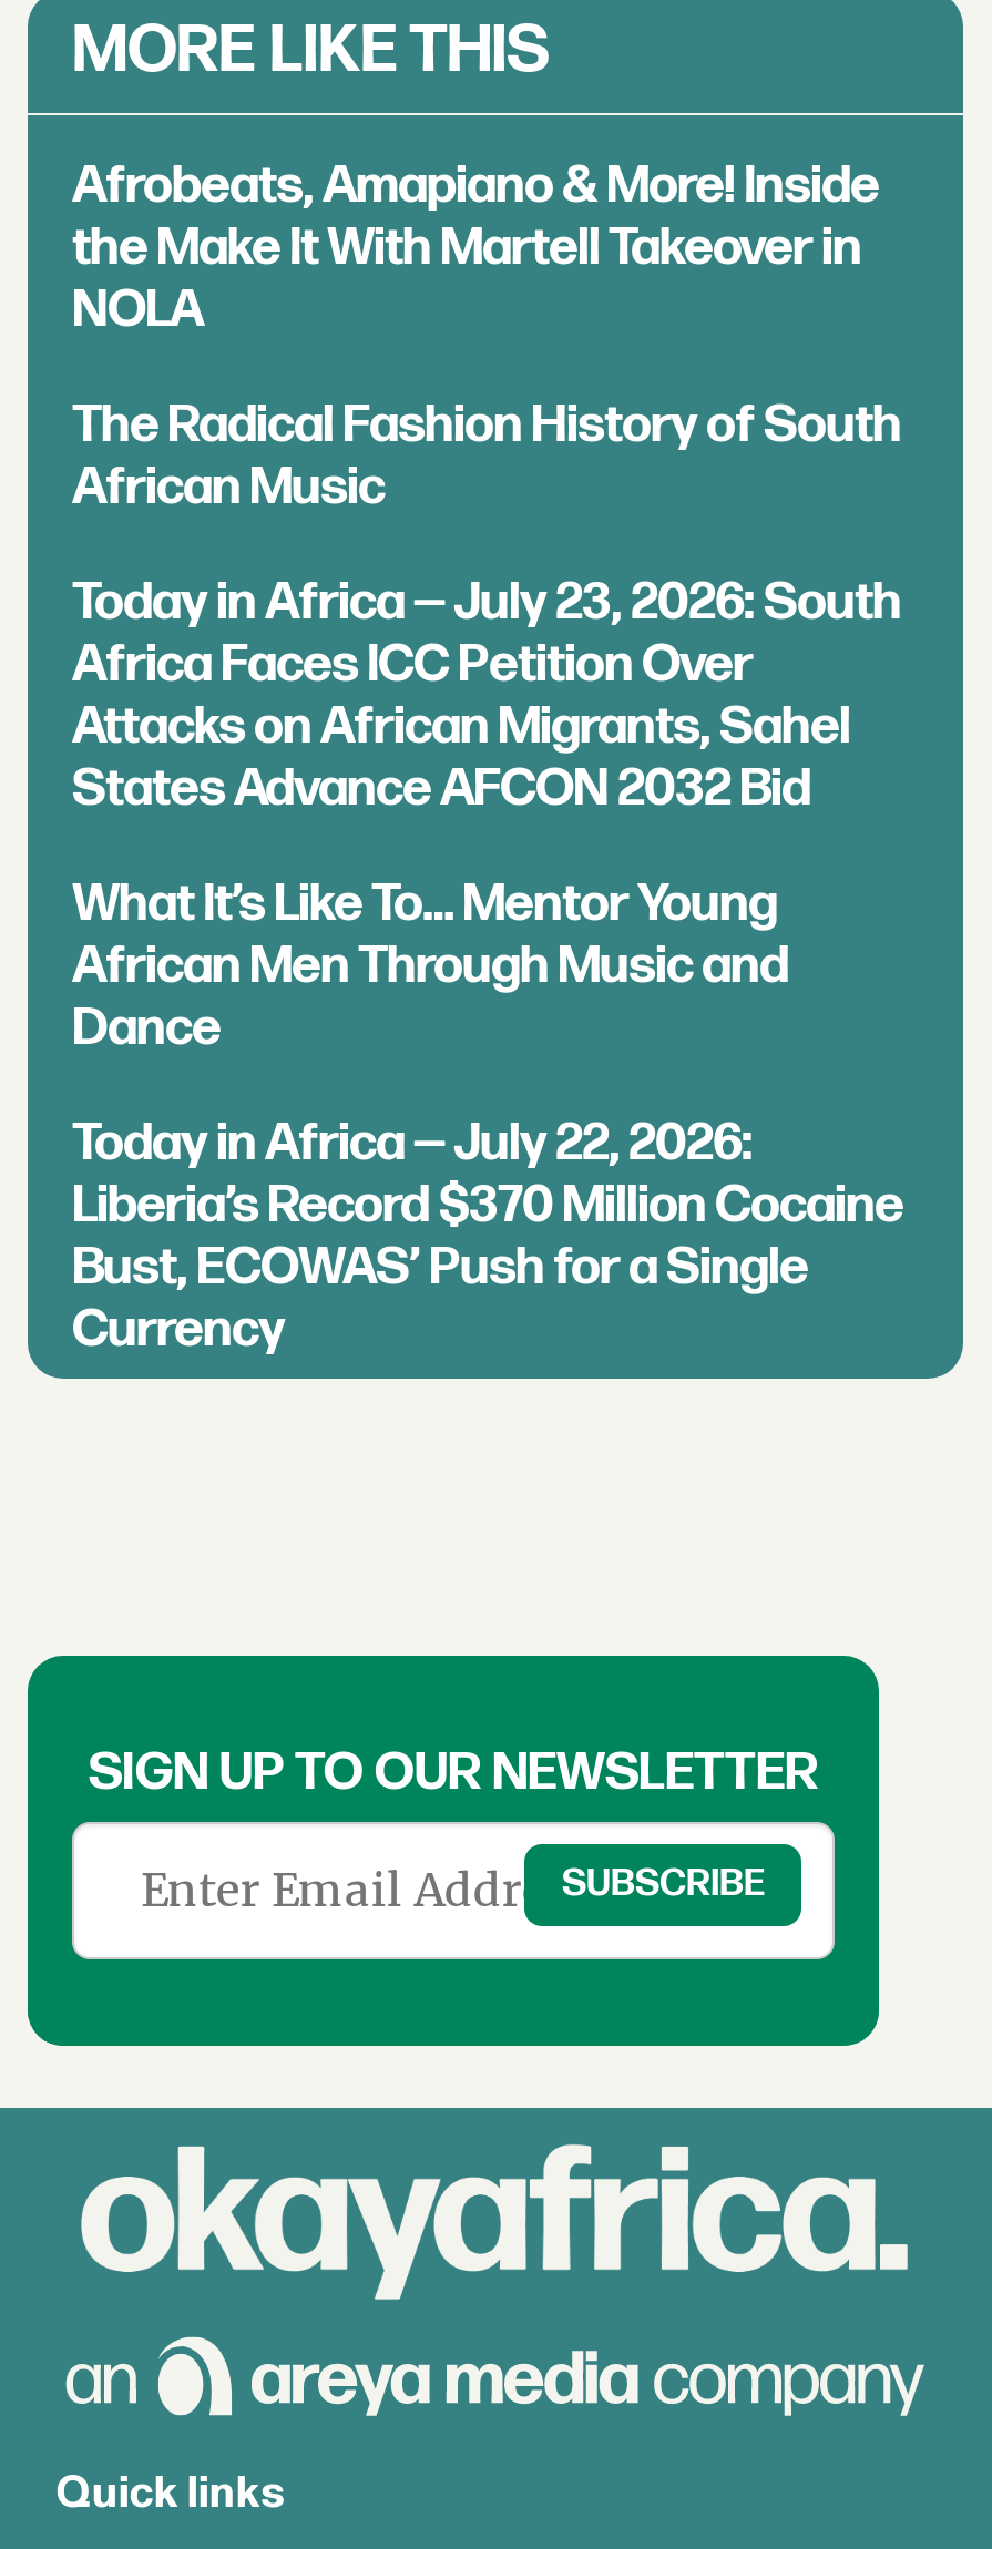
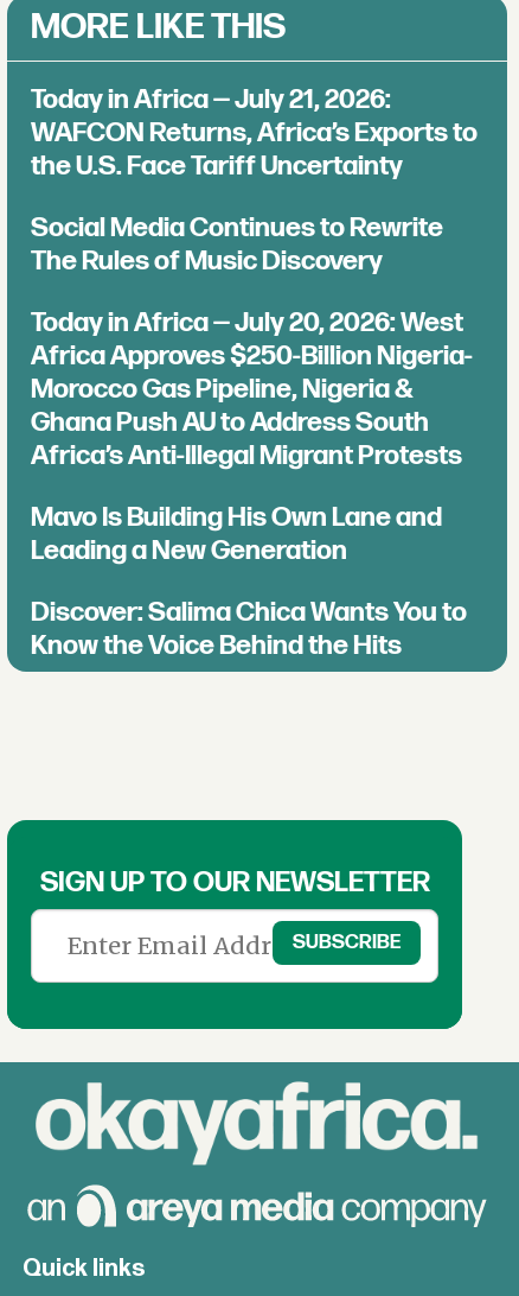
- Afrobeats, Amapiano & More! Inside
- the Make It With Martell Takeover in
- NOLA
+ Today in Africa — July 21, 2026:
+ WAFCON Returns, Africa’s Exports to
+ the U.S. Face Tariff Uncertainty

- The Radical Fashion History of South
- African Music
+ Social Media Continues to Rewrite
+ The Rules of Music Discovery

- Today in Africa — July 23, 2026: South
- Africa Faces ICC Petition Over
- Attacks on African Migrants, Sahel
- States Advance AFCON 2032 Bid
+ Today in Africa — July 20, 2026: West
+ Africa Approves $250-Billion Nigeria-
+ Morocco Gas Pipeline, Nigeria &
+ Ghana Push AU to Address South
+ Africa’s Anti-Illegal Migrant Protests

- What It’s Like To… Mentor Young
- African Men Through Music and
- Dance
+ Mavo Is Building His Own Lane and
+ Leading a New Generation

- Today in Africa — July 22, 2026:
- Liberia’s Record $370 Million Cocaine
- Bust, ECOWAS’ Push for a Single
- Currency
+ Discover: Salima Chica Wants You to
+ Know the Voice Behind the Hits
